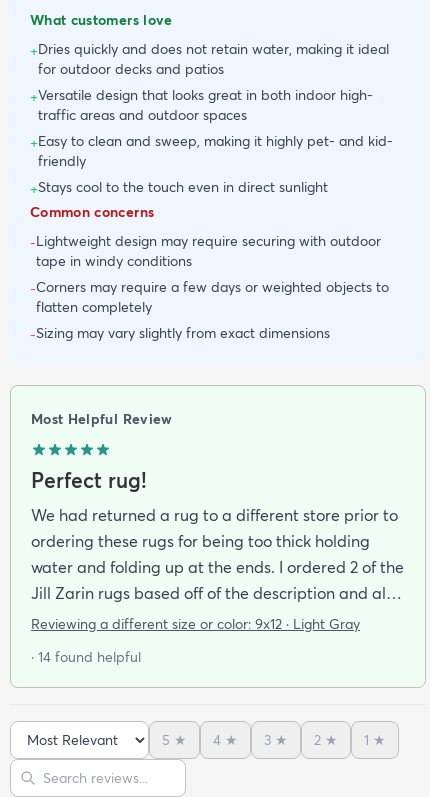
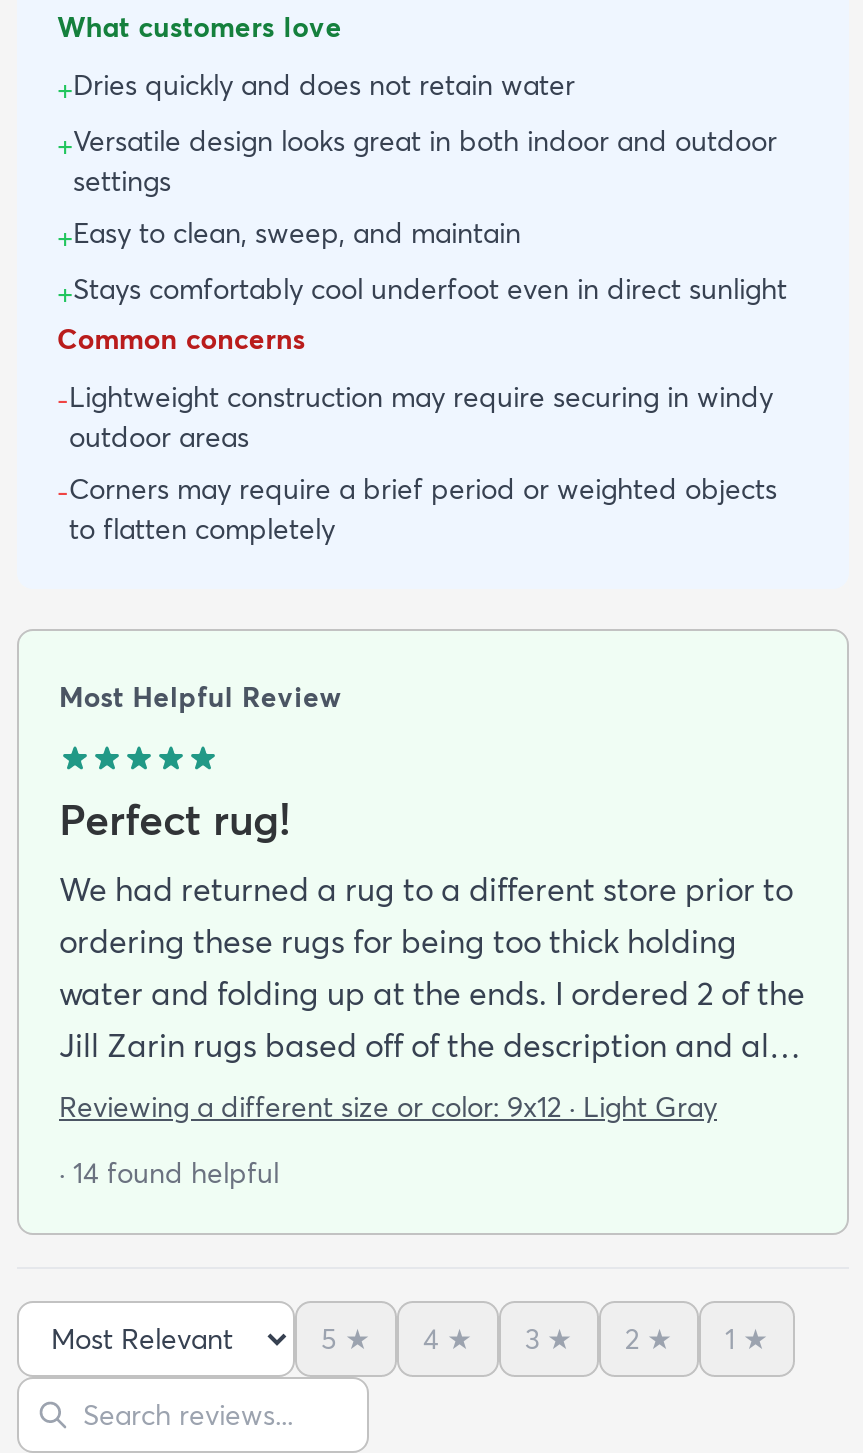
- +Dries quickly and does not retain water, making it ideal
- for outdoor decks and patios
- +Versatile design that looks great in both indoor high-
- traffic areas and outdoor spaces
- +Easy to clean and sweep, making it highly pet- and kid-
- friendly
- +Stays cool to the touch even in direct sunlight
+ +Dries quickly and does not retain water
+ +Versatile design looks great in both indoor and outdoor
+ settings
+ +Easy to clean, sweep, and maintain
+ +Stays comfortably cool underfoot even in direct sunlight

- -Lightweight design may require securing with outdoor
- tape in windy conditions
- -Corners may require a few days or weighted objects to
- flatten completely
- -Sizing may vary slightly from exact dimensions
+ -Lightweight construction may require securing in windy
+ outdoor areas
+ -Corners may require a brief period or weighted objects
+ to flatten completely
